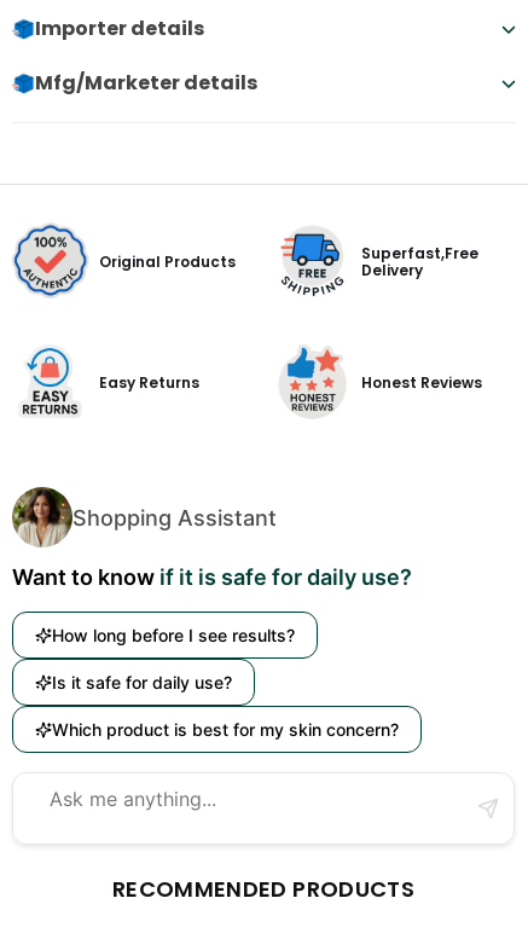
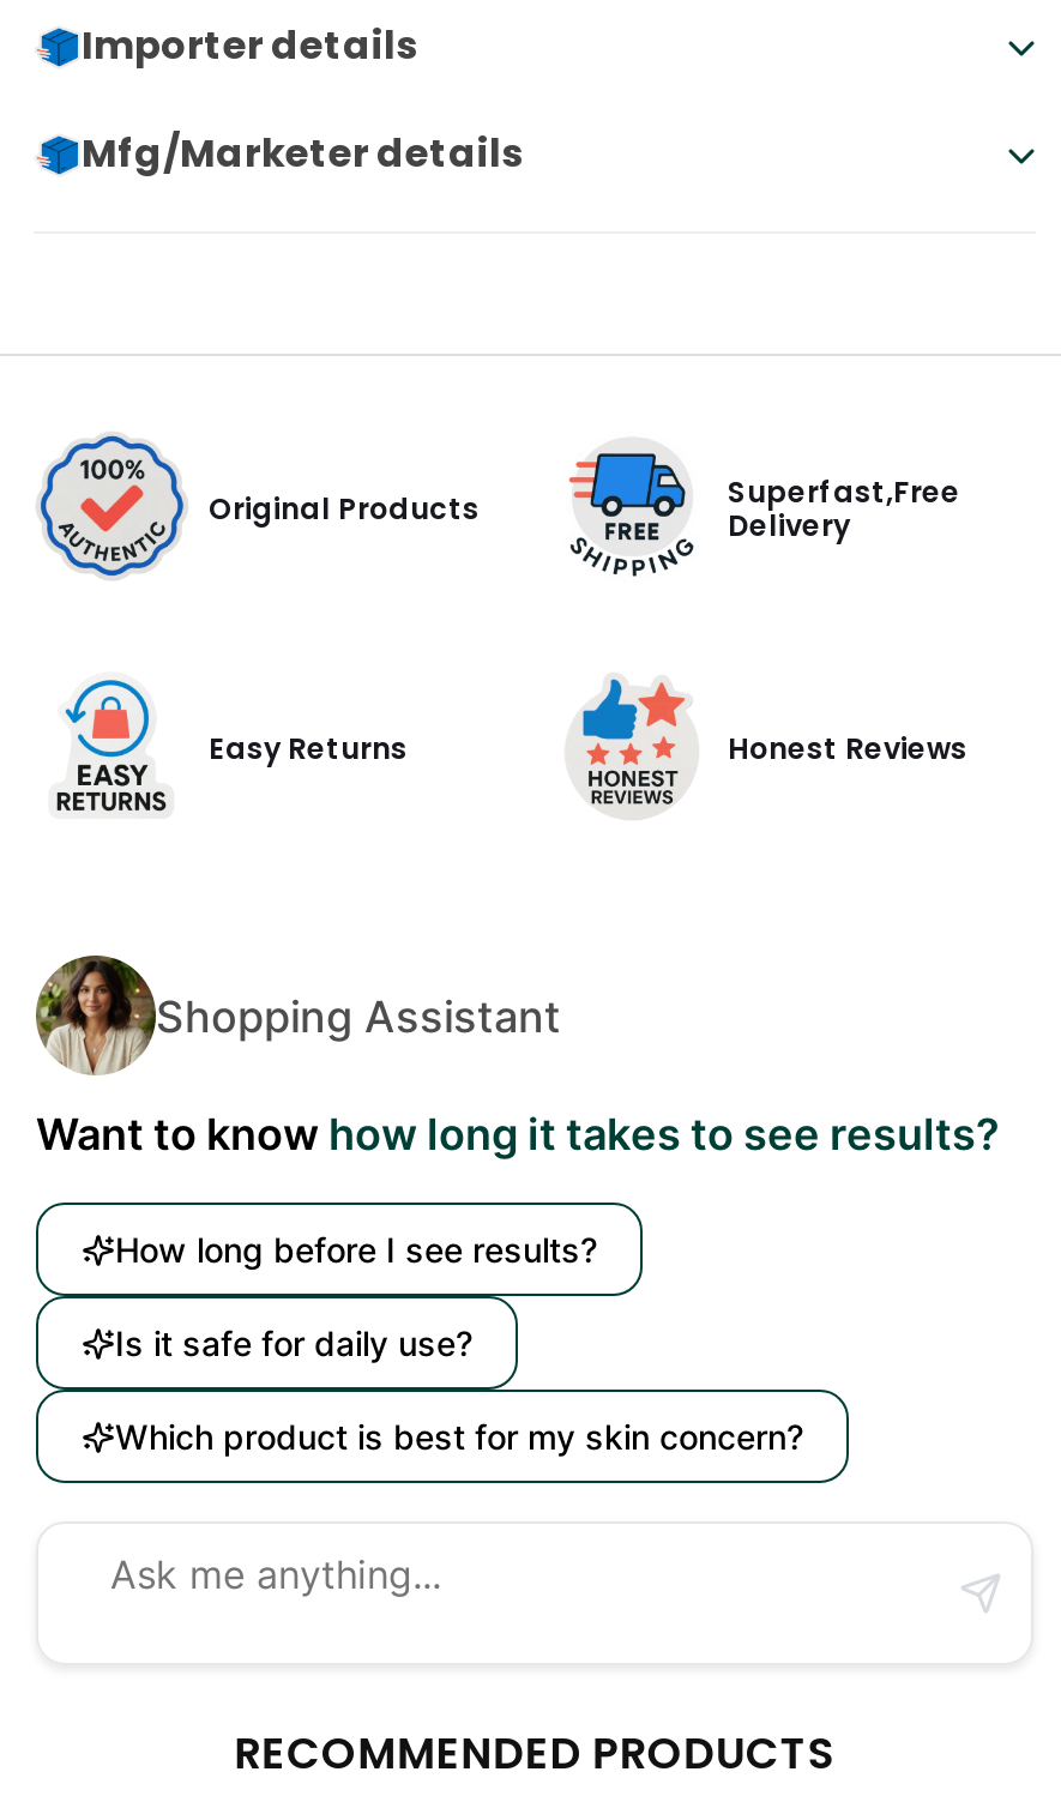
- Want to know if it is safe for daily use?
+ Want to know how long it takes to see results?
